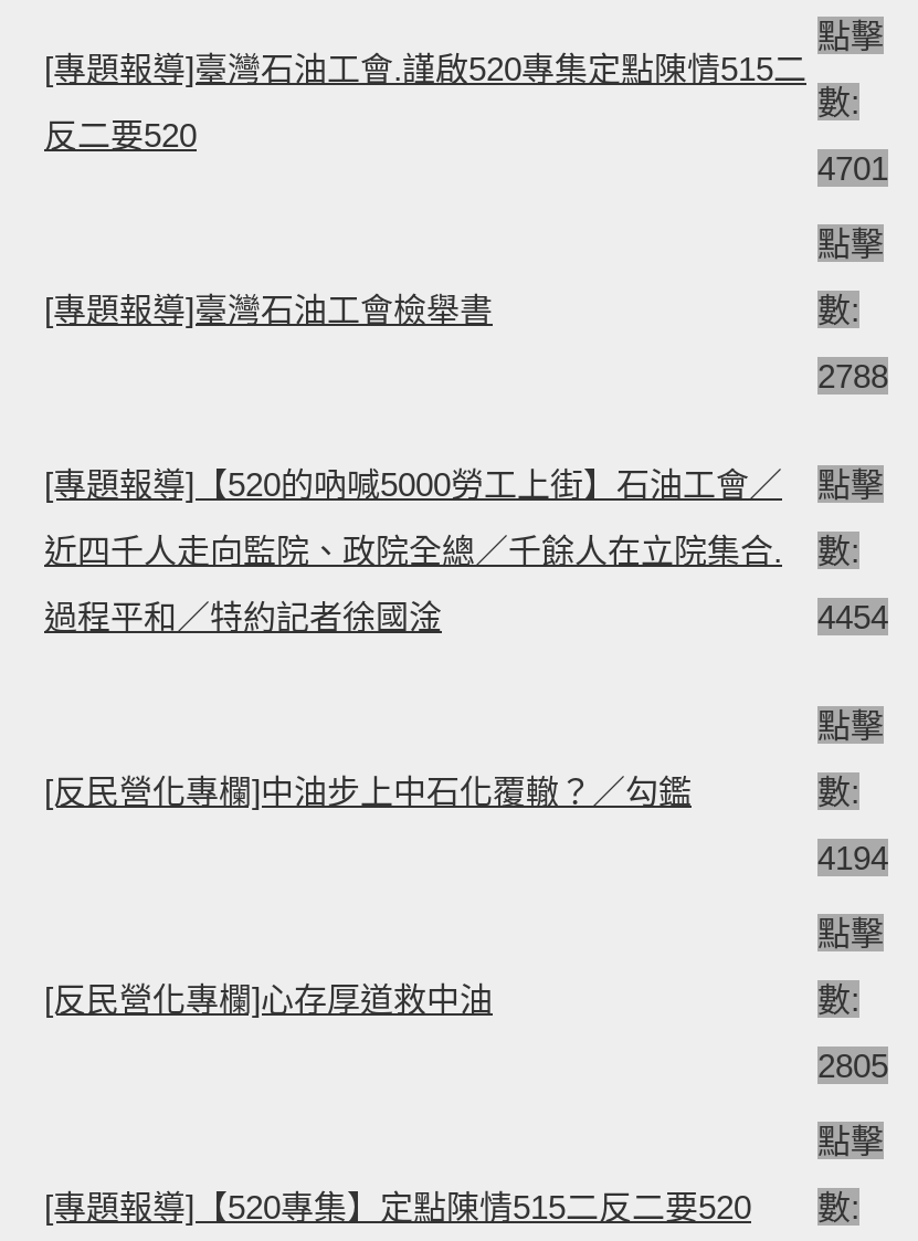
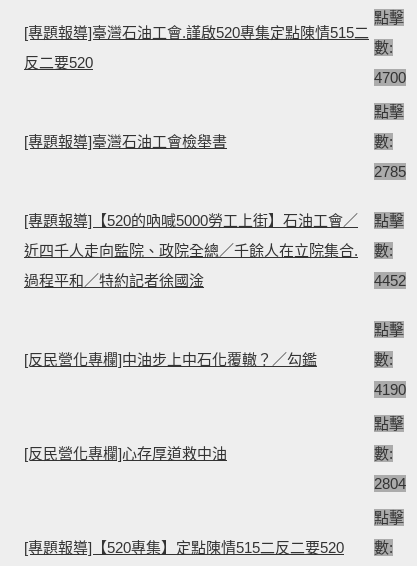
- 4701
+ 4700

- 2788
+ 2785

- 4454
+ 4452

- 4194
+ 4190

- 2805
+ 2804
